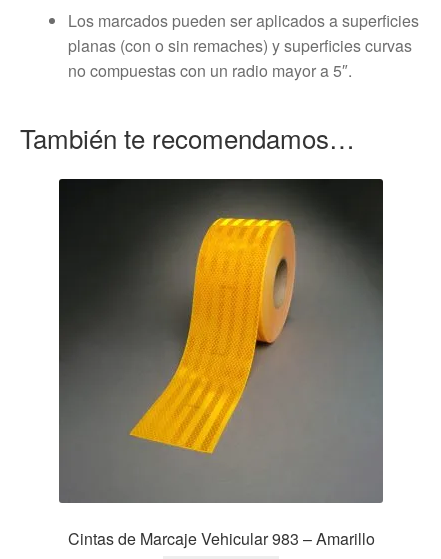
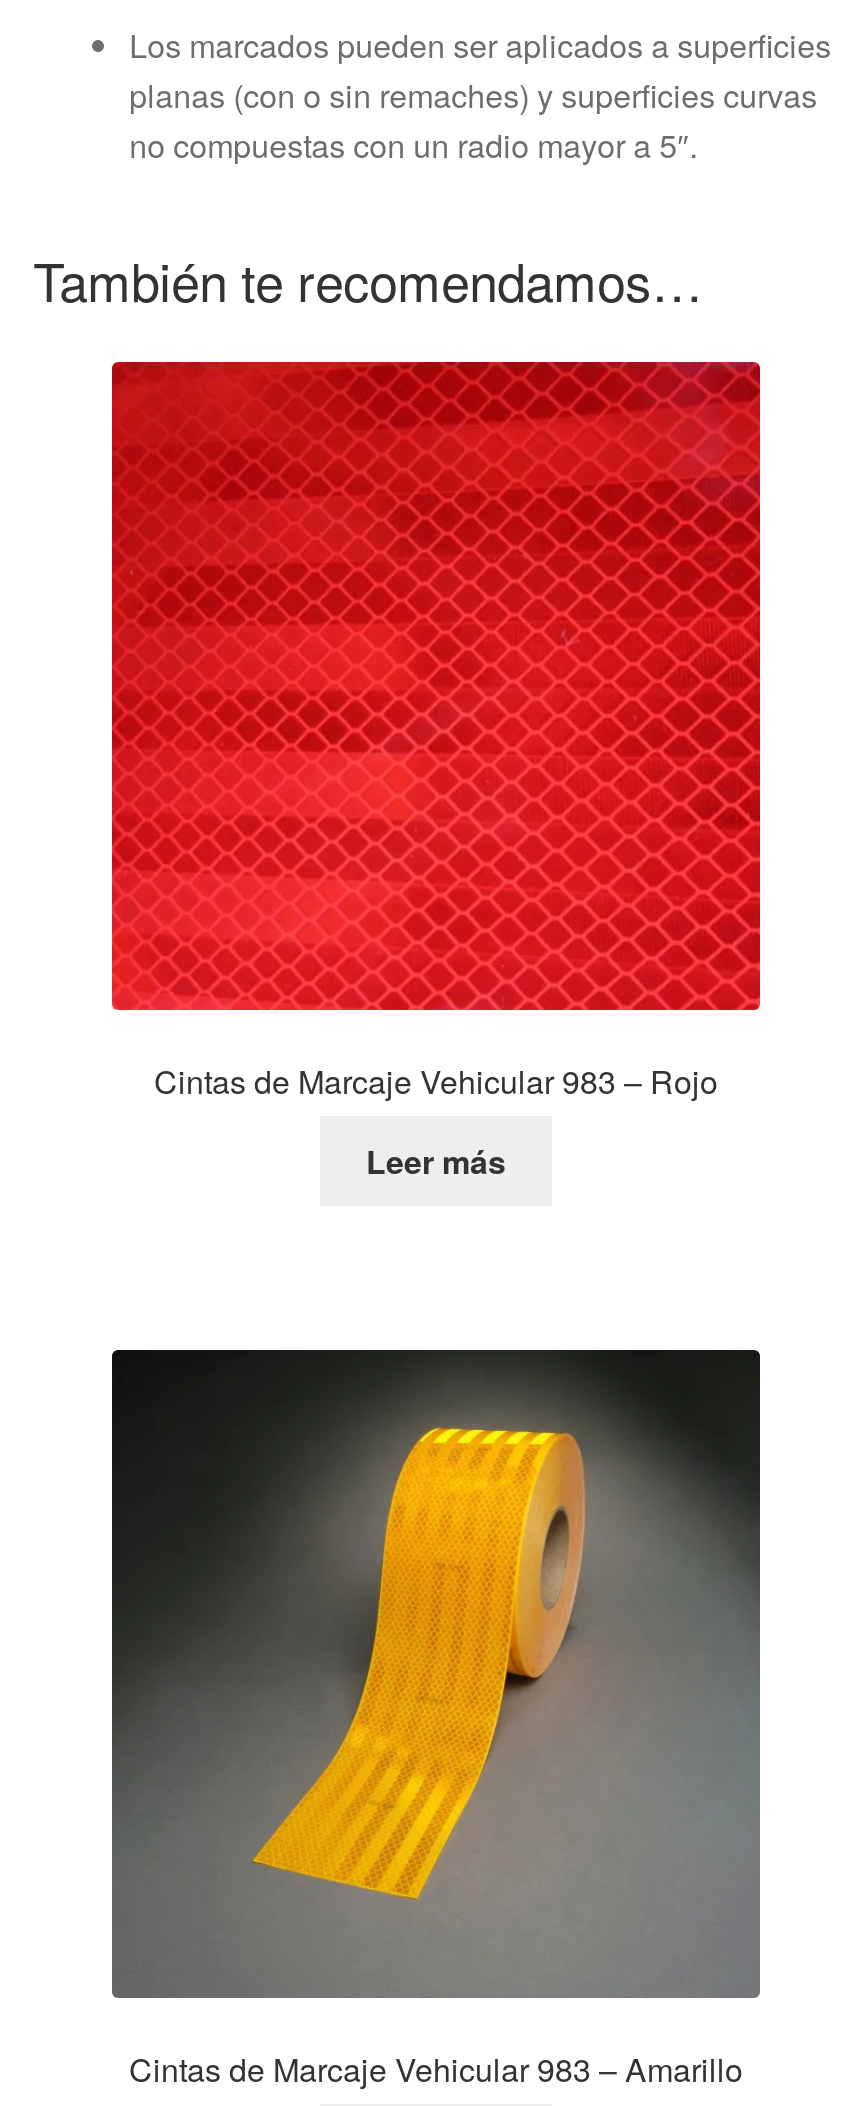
+ [image]
+ Cintas de Marcaje Vehicular 983 – Rojo
+ Leer más
